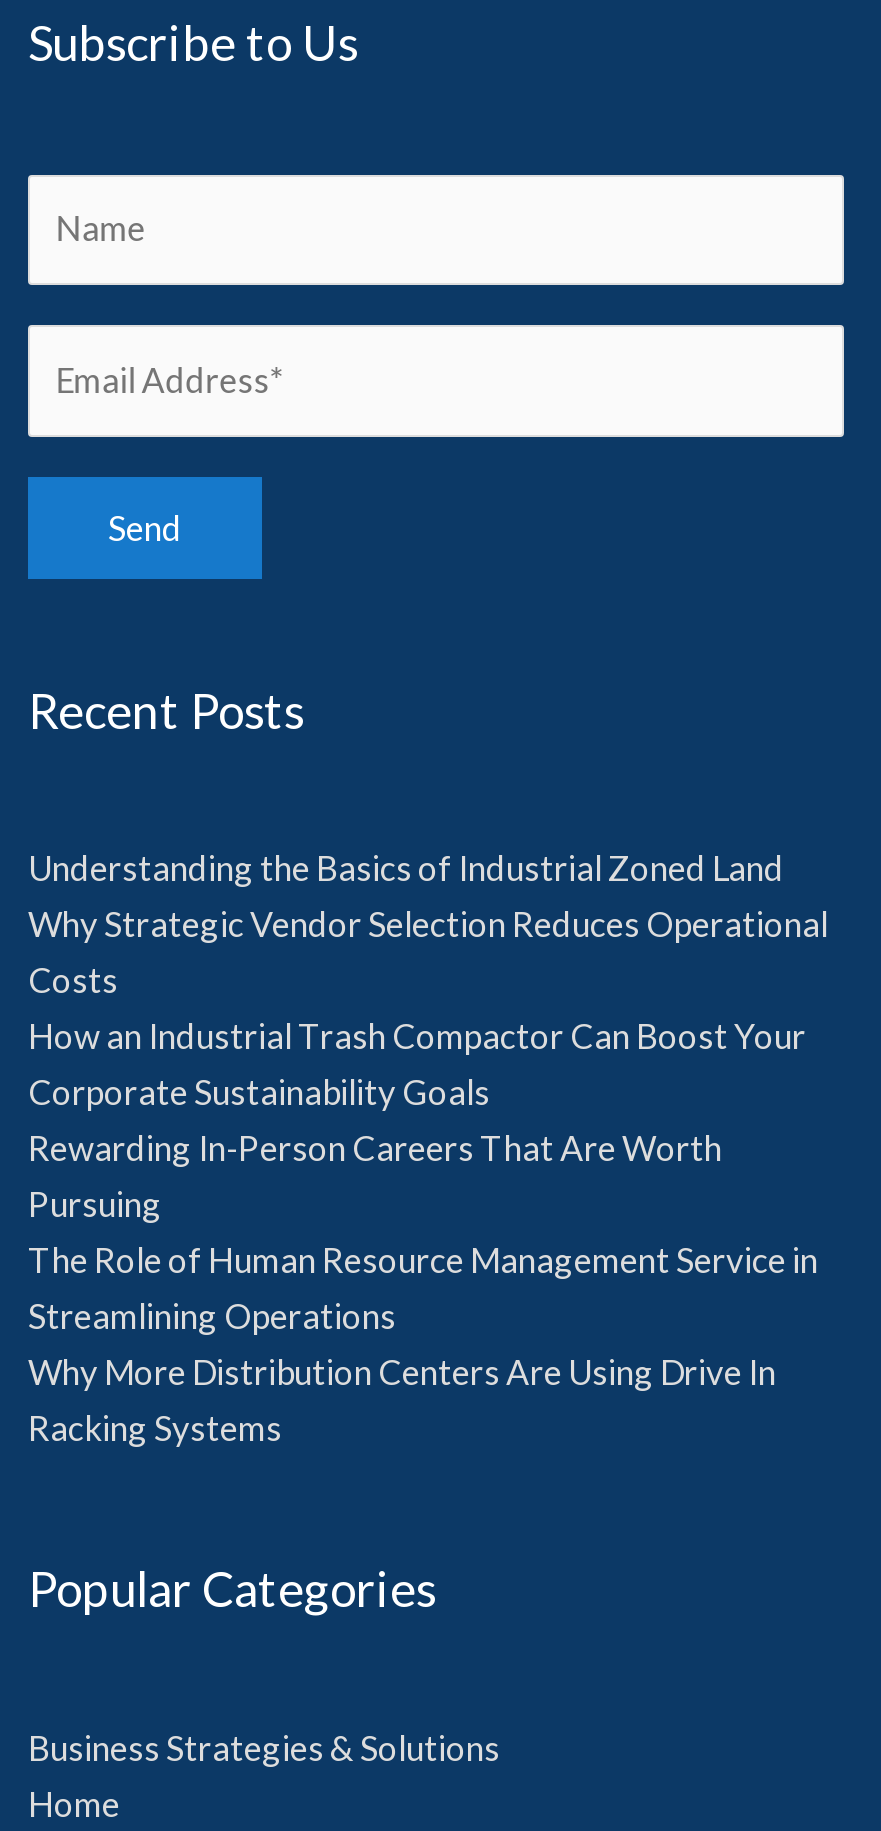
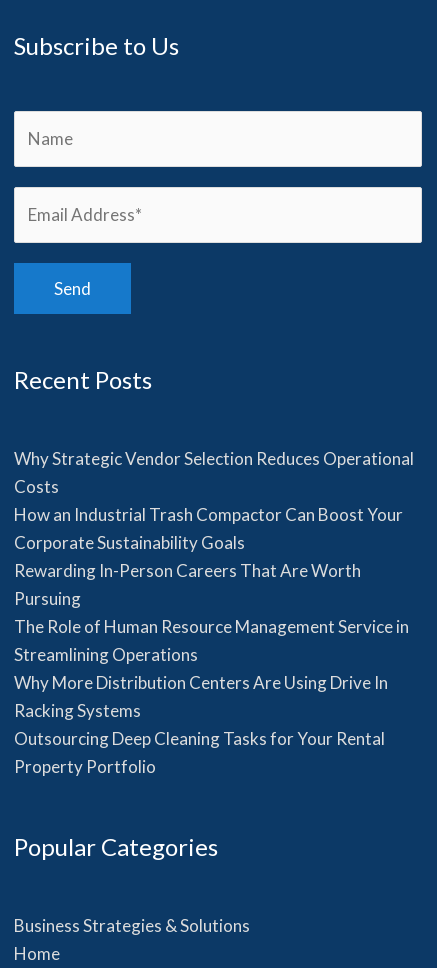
- Understanding the Basics of Industrial Zoned Land

moved up: Why Strategic Vendor Selection Reduces Operational | Costs | How an Industrial Trash Compactor Can Boost Your | ... | Why More Distribution Centers Are Using Drive In | Racking Systems

+ Outsourcing Deep Cleaning Tasks for Your Rental
+ Property Portfolio
